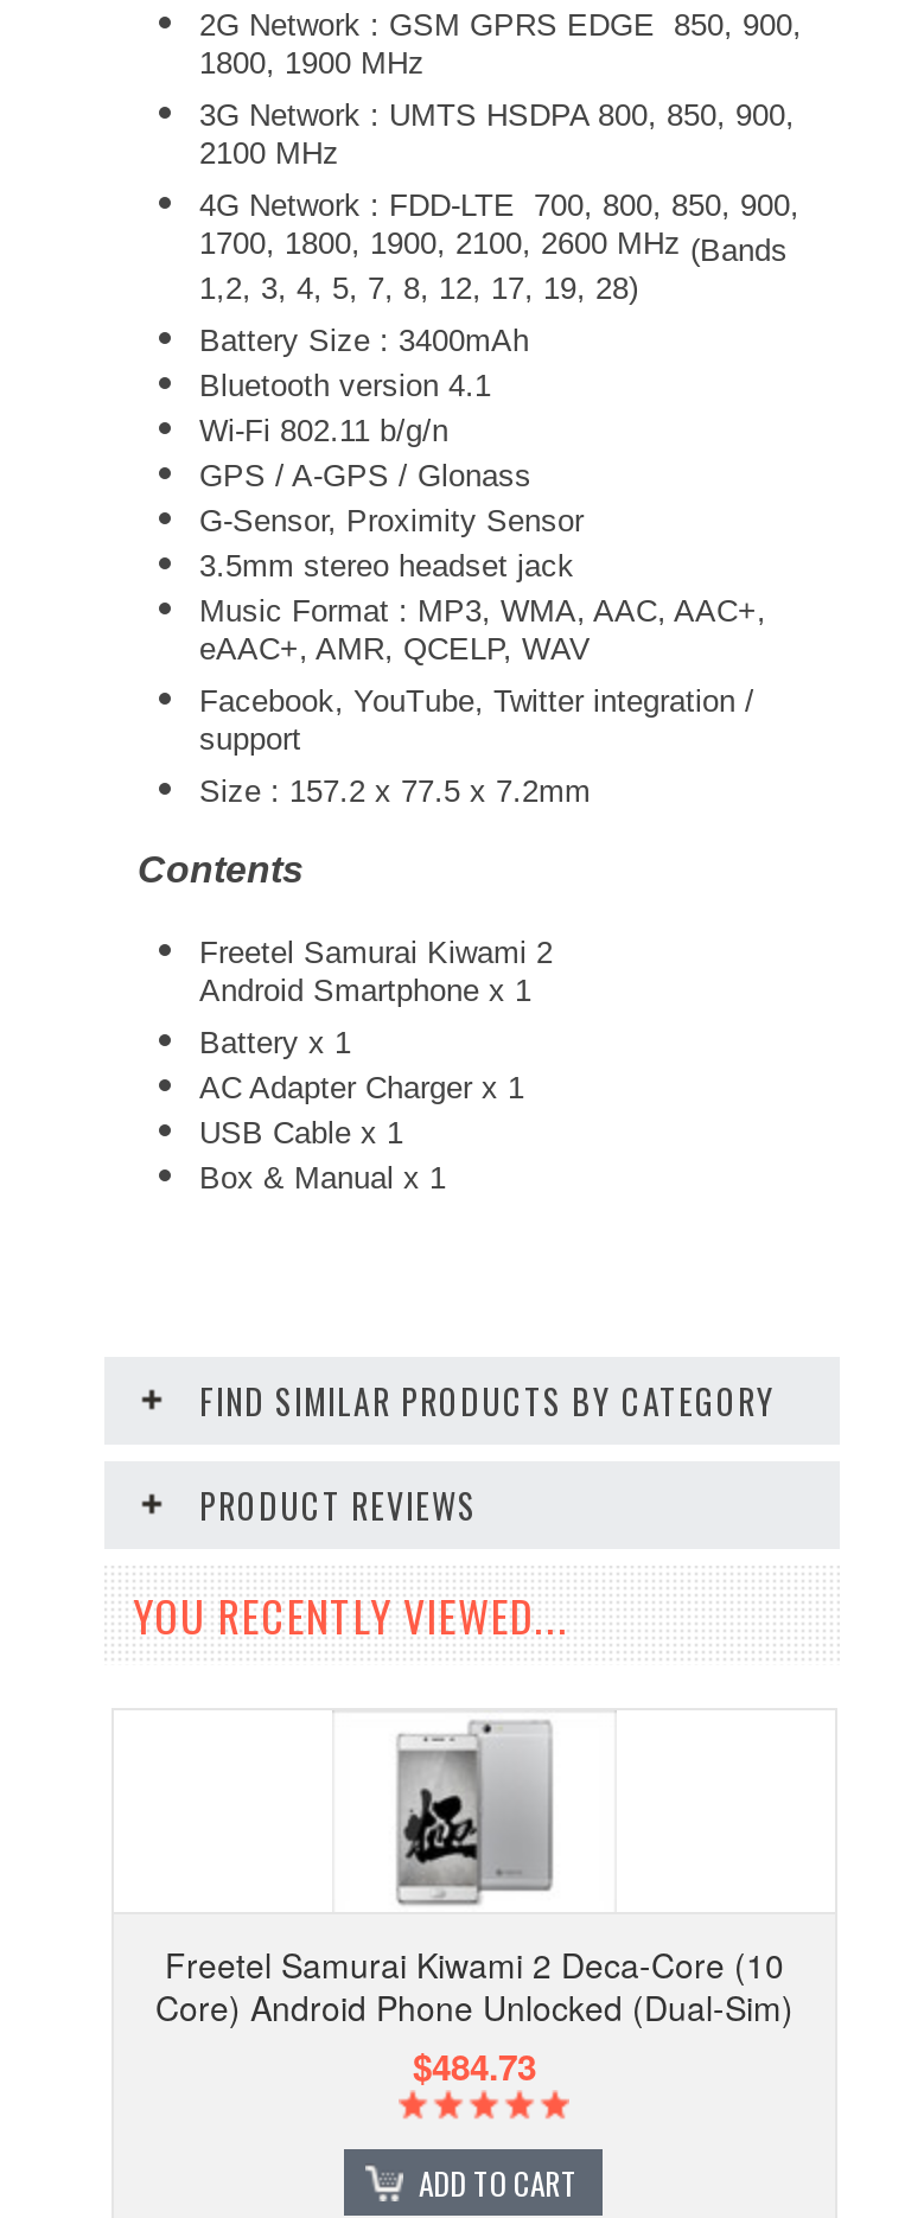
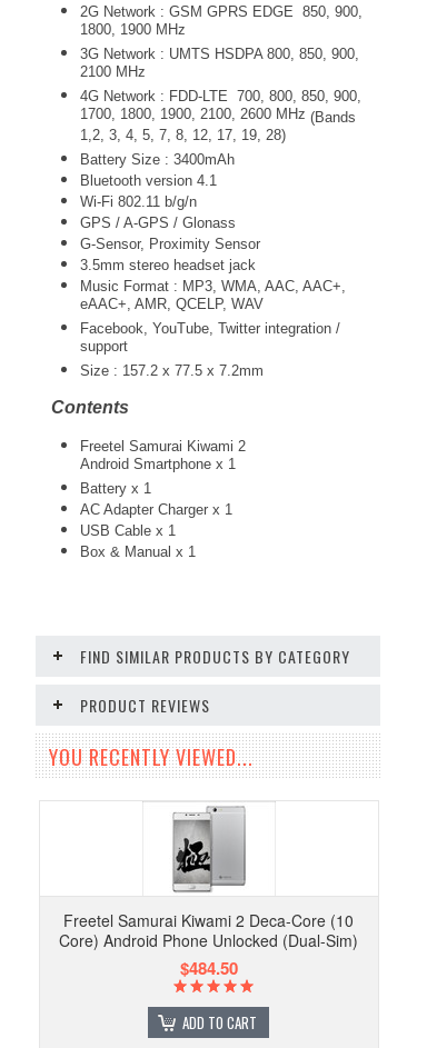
- $484.73
+ $484.50
